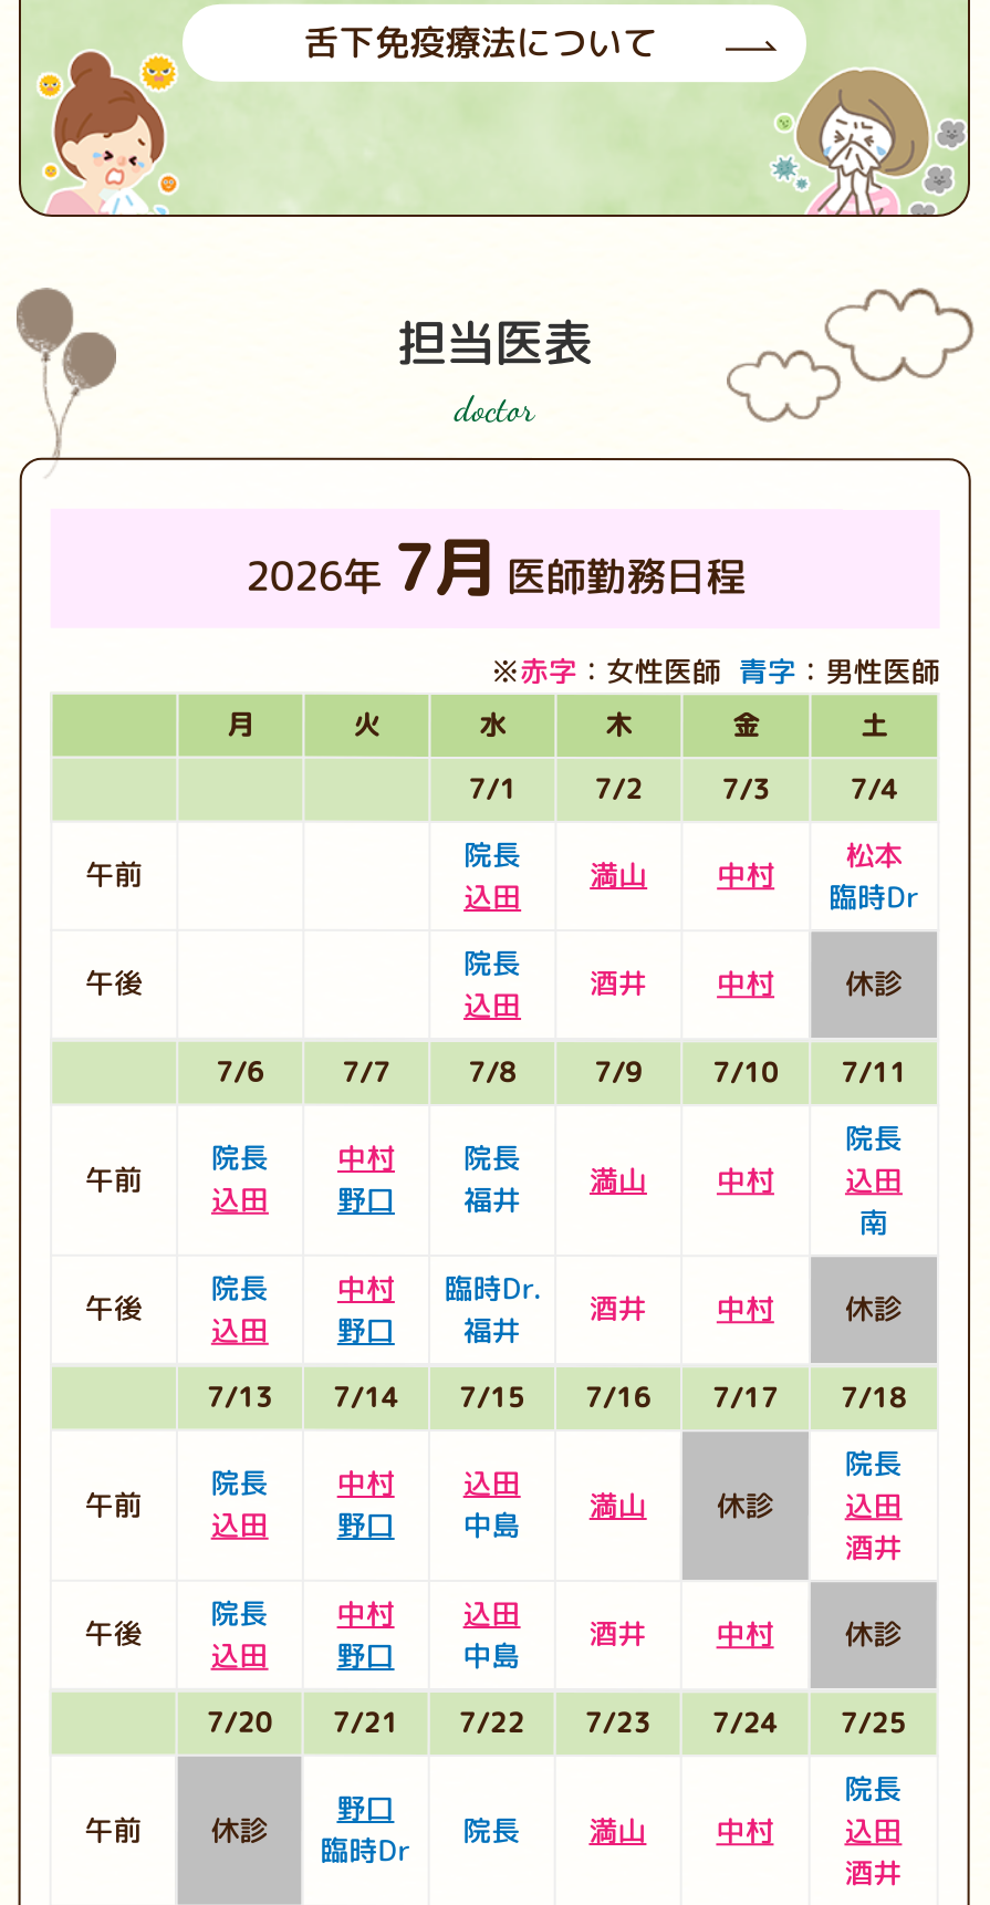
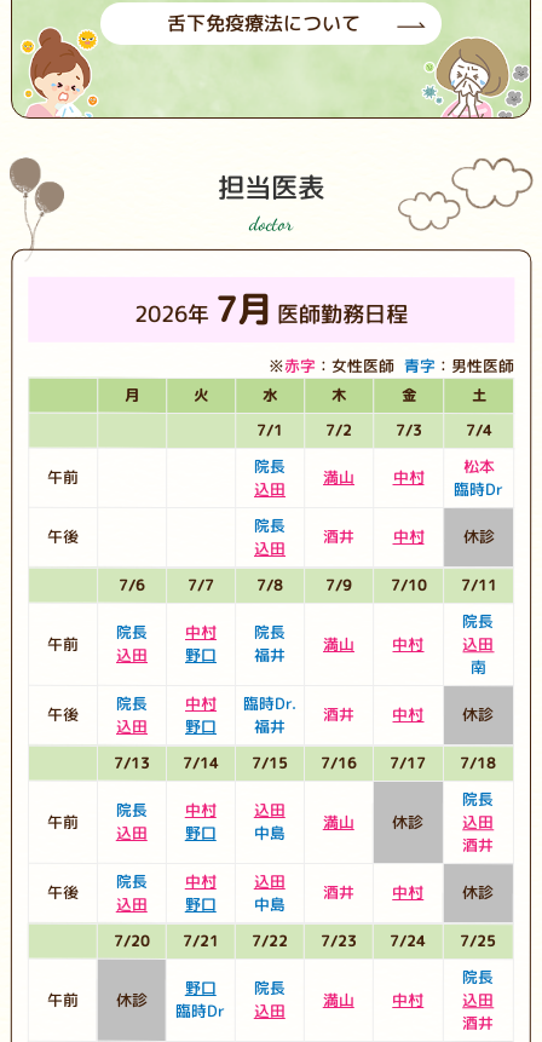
+ 込田
